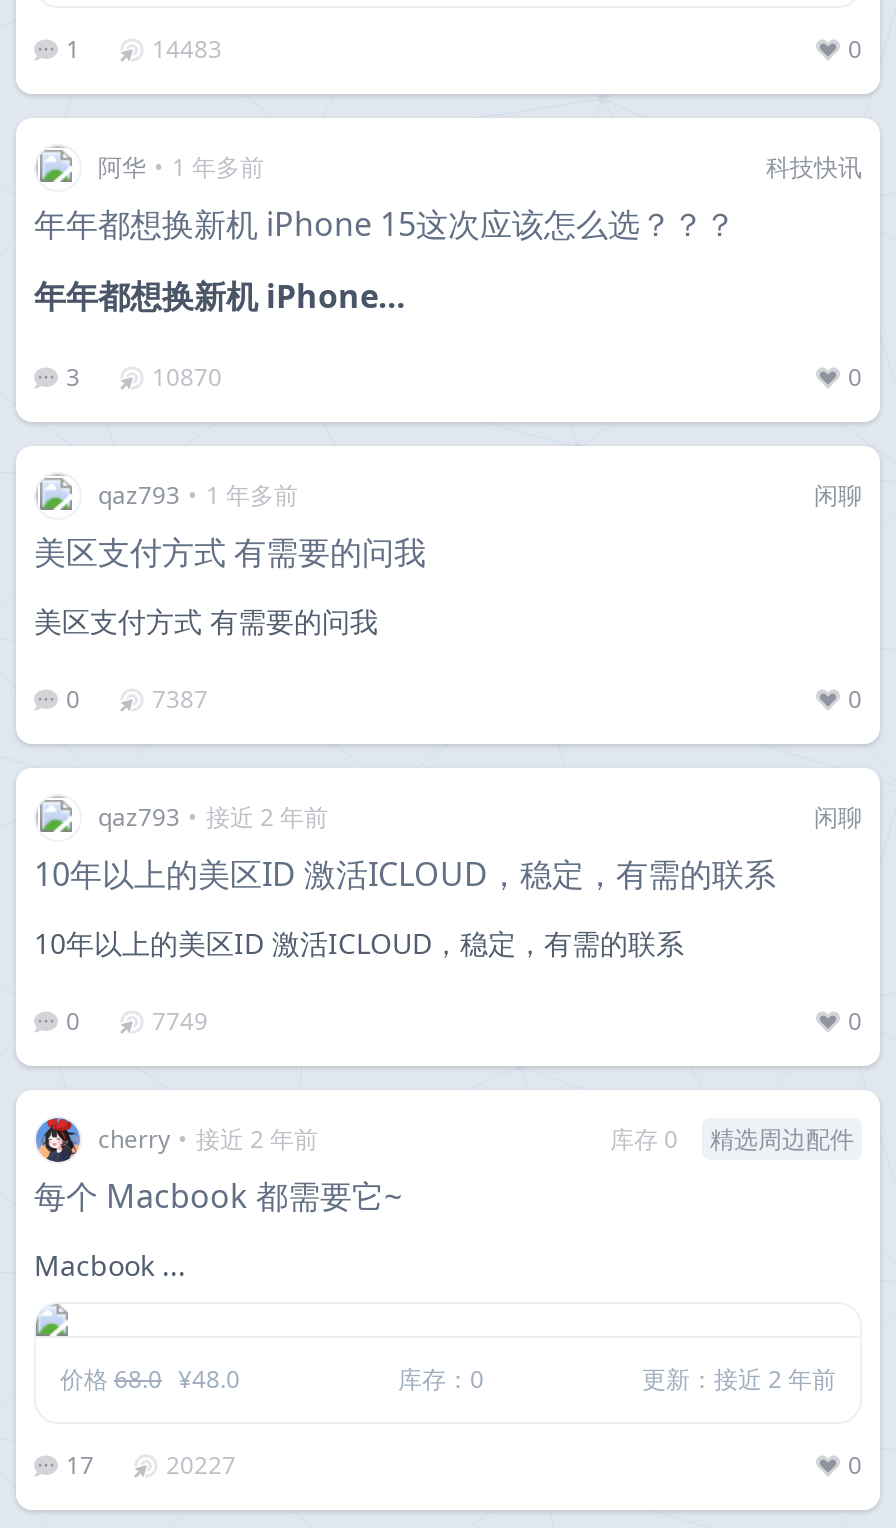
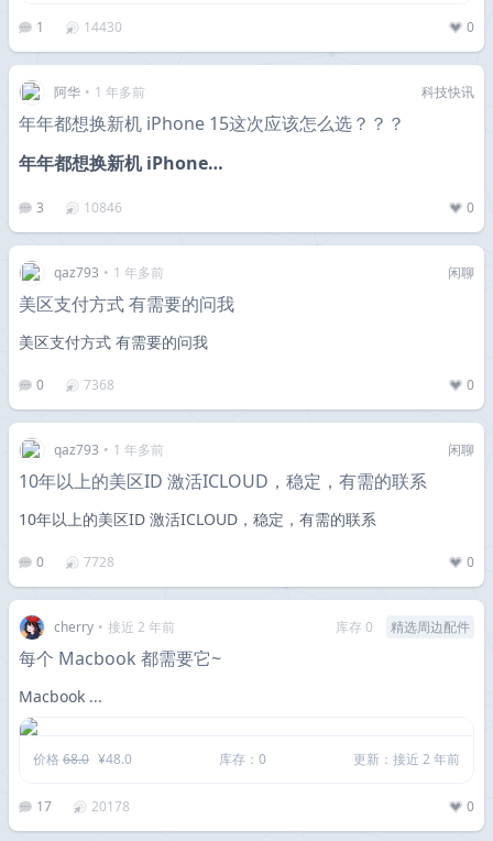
- 14483
+ 14430

- 10870
+ 10846

- 7387
+ 7368

- qaz793 • 接近 2 年前
+ qaz793 • 1 年多前

- 7749
+ 7728

- 20227
+ 20178
